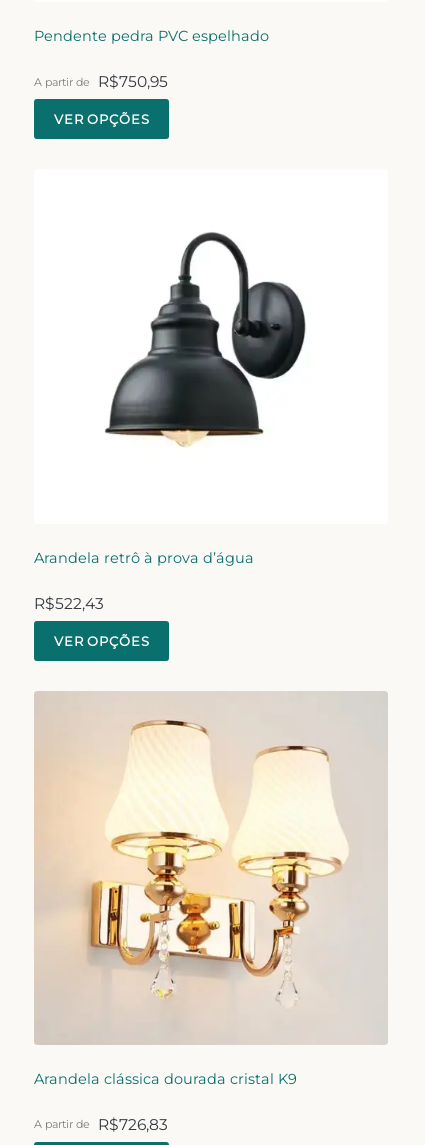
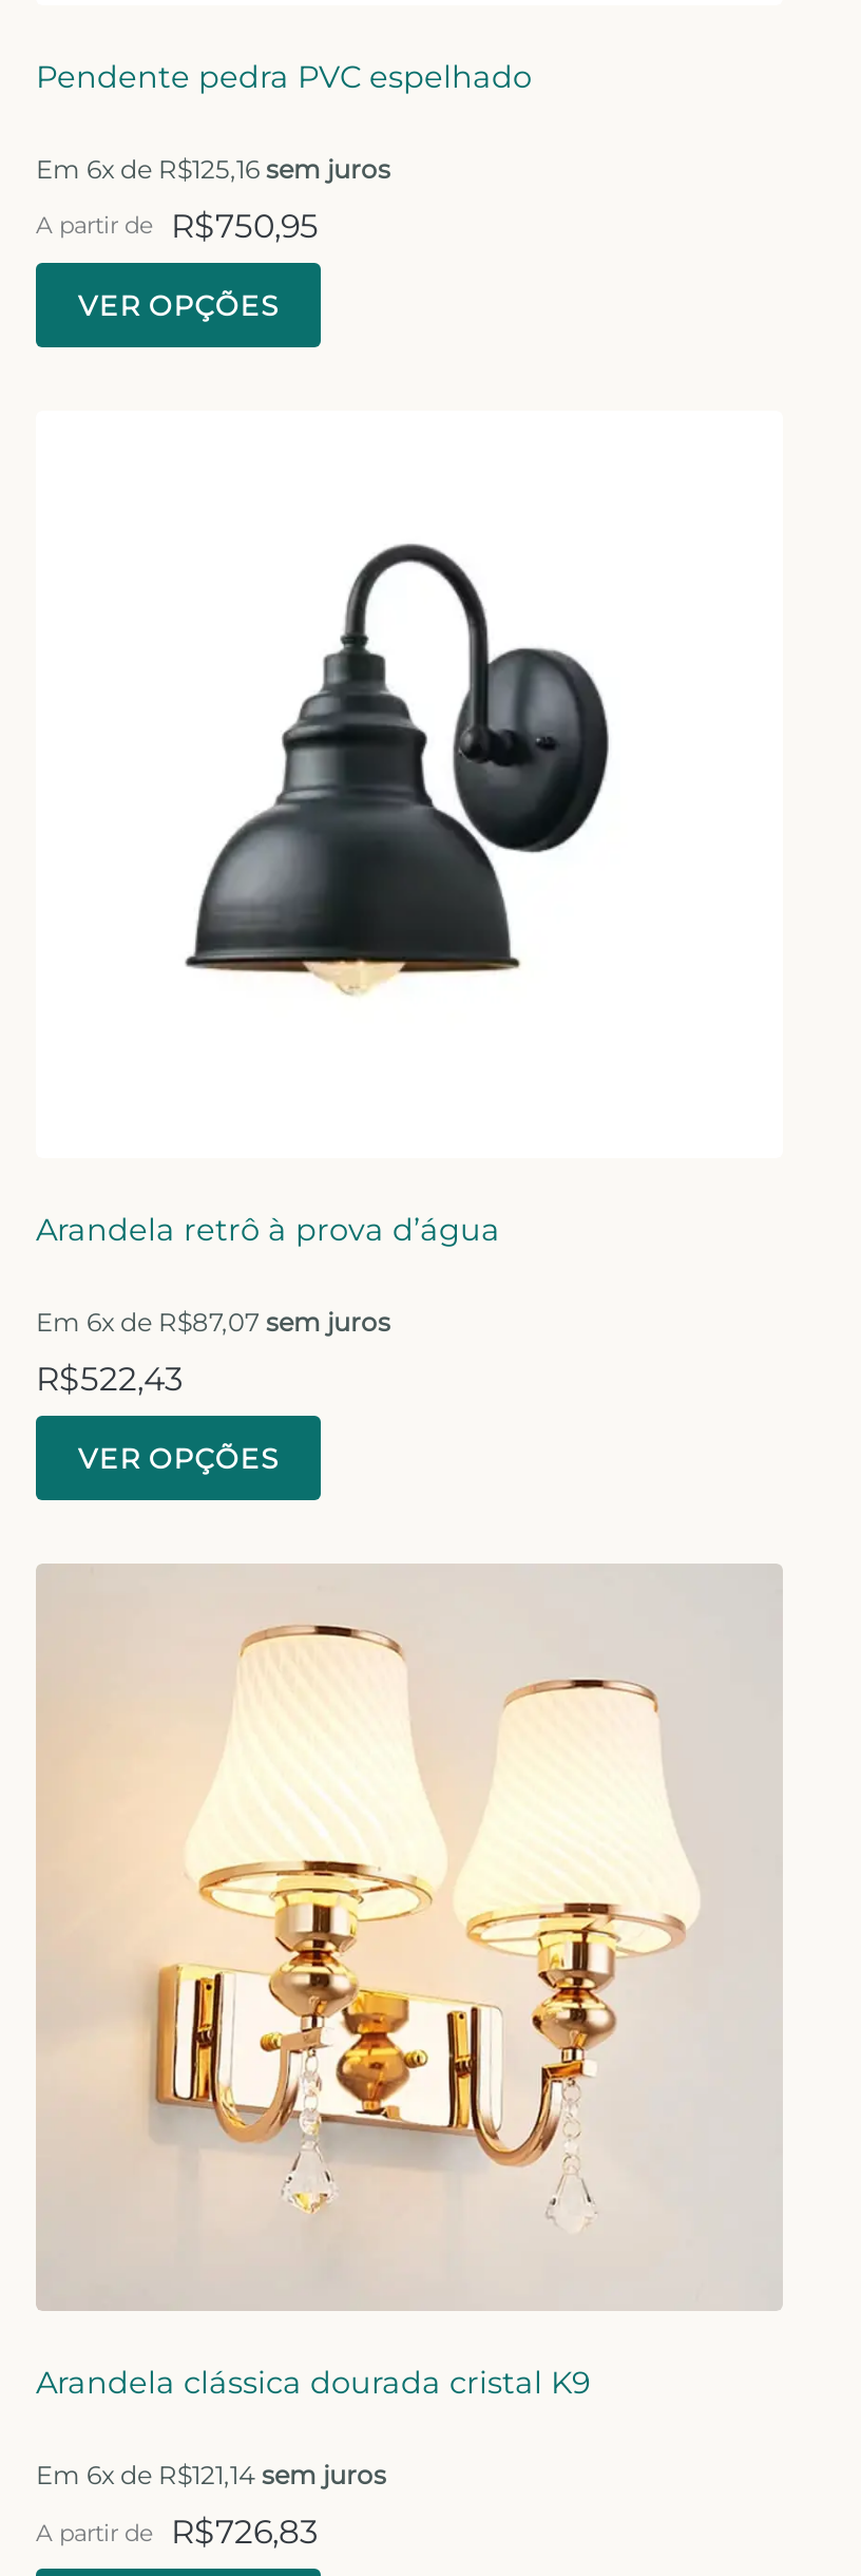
+ Em 6x de R$125,16 sem juros

+ Em 6x de R$87,07 sem juros

+ Em 6x de R$121,14 sem juros
